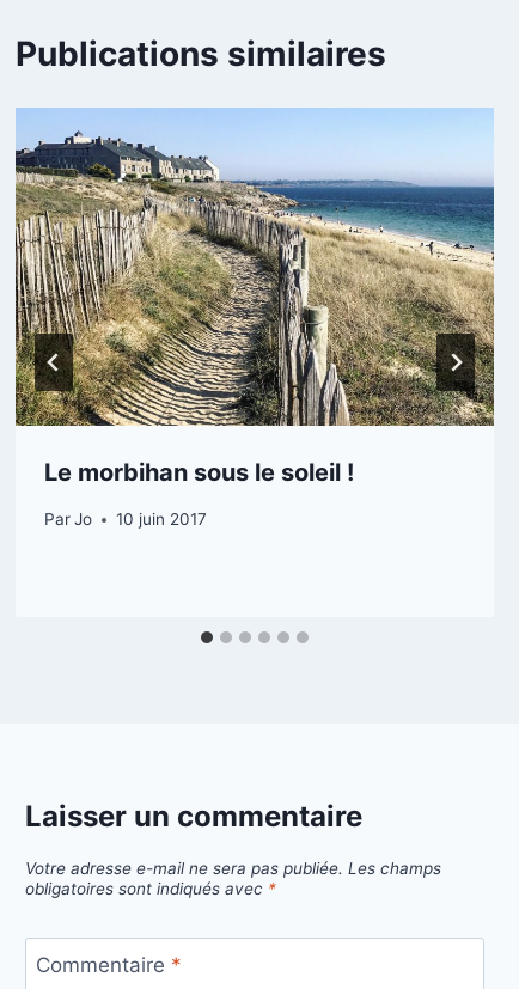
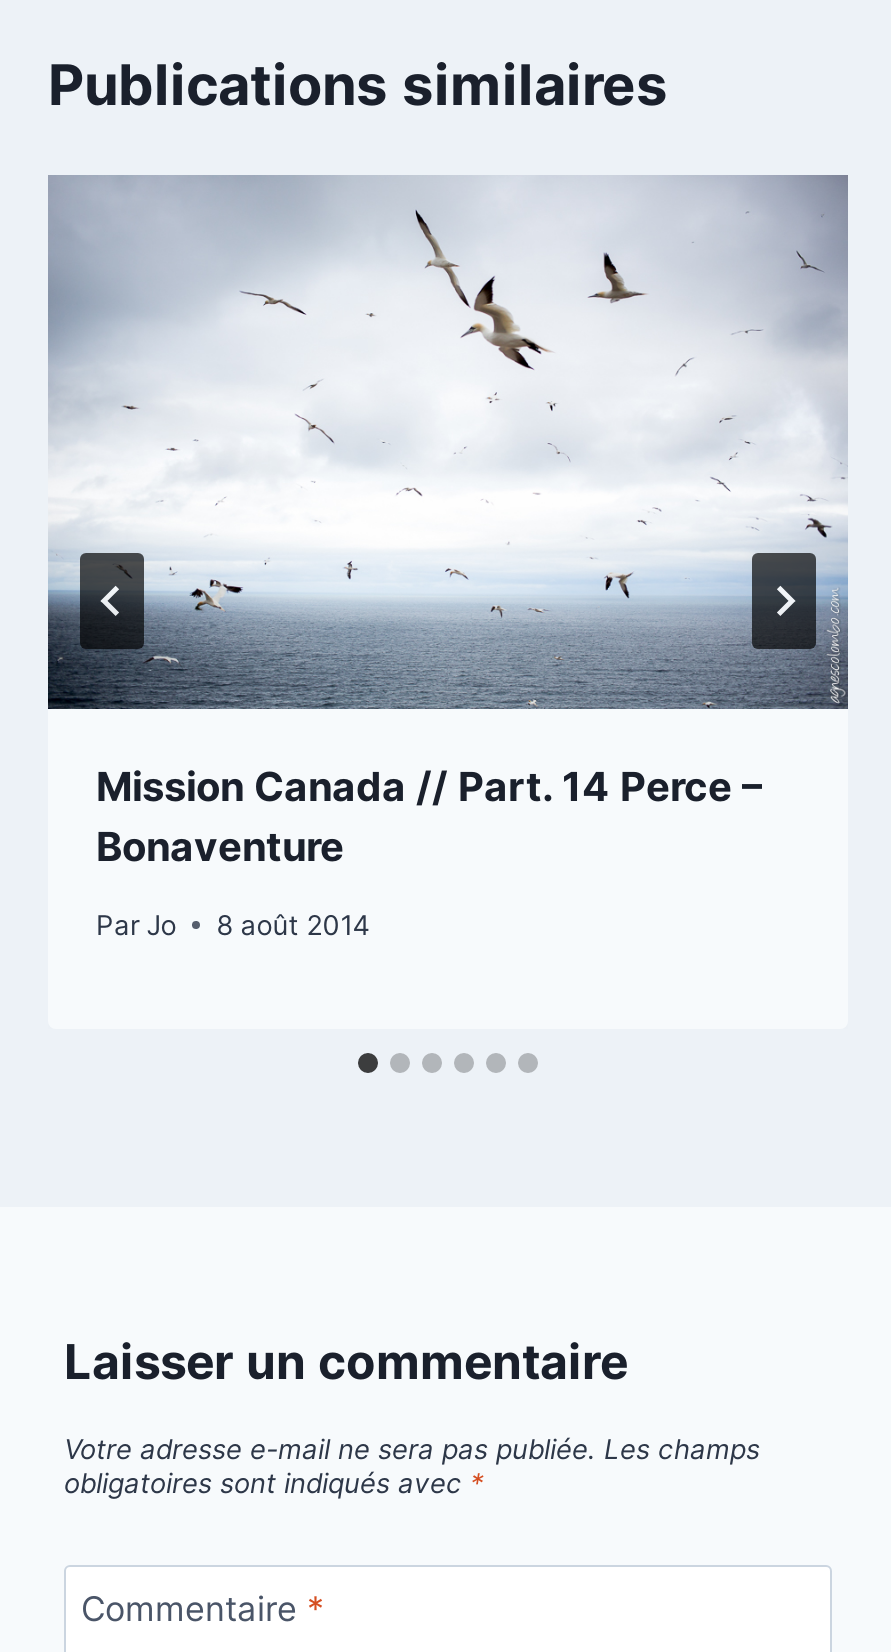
- [image]
- Le morbihan sous le soleil !
+ [image]
+ Mission Canada // Part. 14 Perce –
+ Bonaventure

- Par Jo 10 juin 2017
+ Par Jo 8 août 2014

moved down: Par Jo
